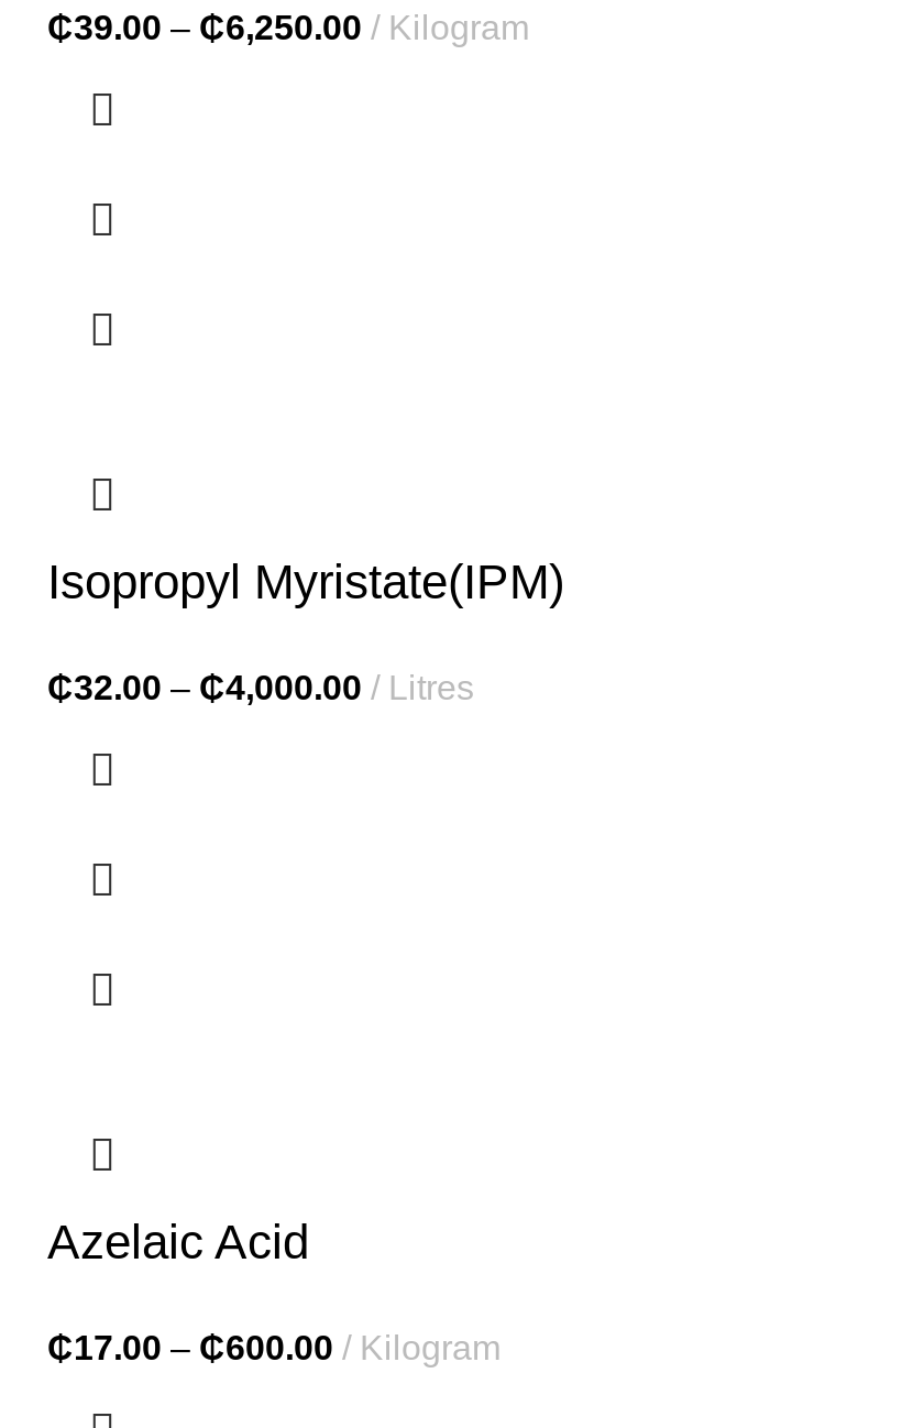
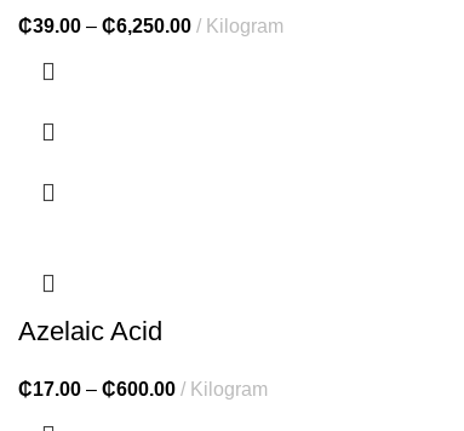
- Isopropyl Myristate(IPM)
- ₵32.00 – ₵4,000.00
- Litres
